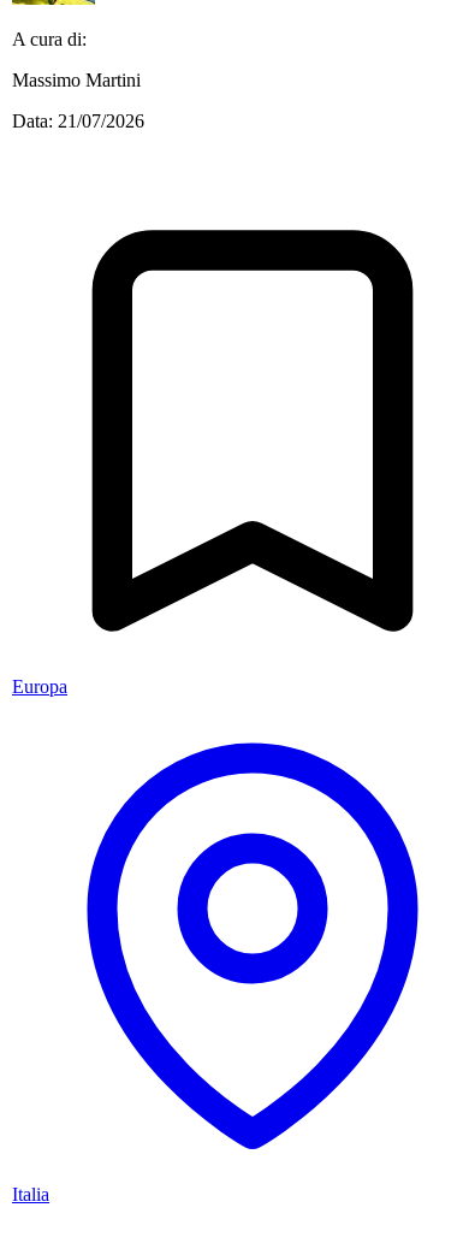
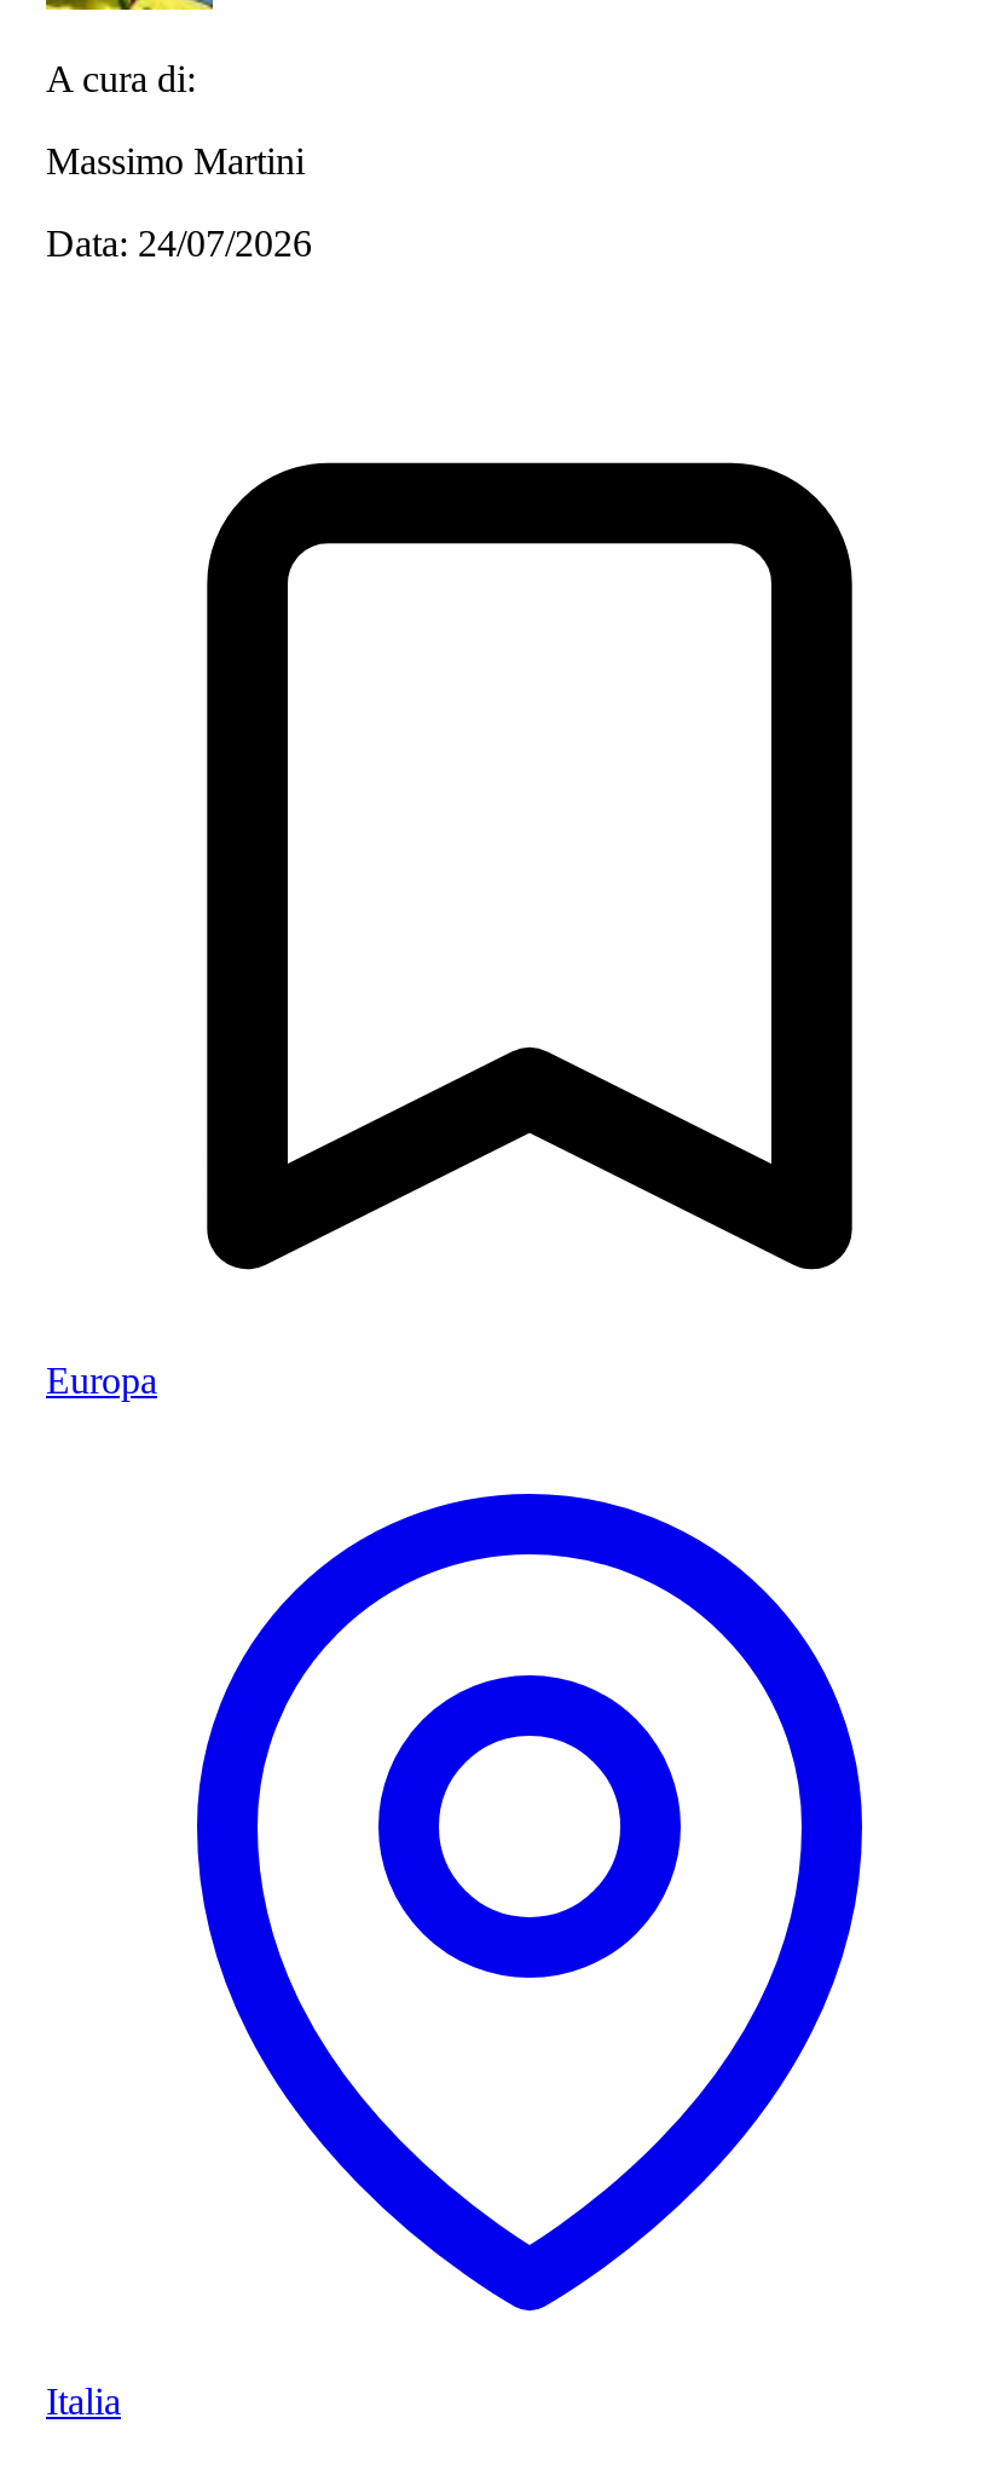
- Data: 21/07/2026
+ Data: 24/07/2026
